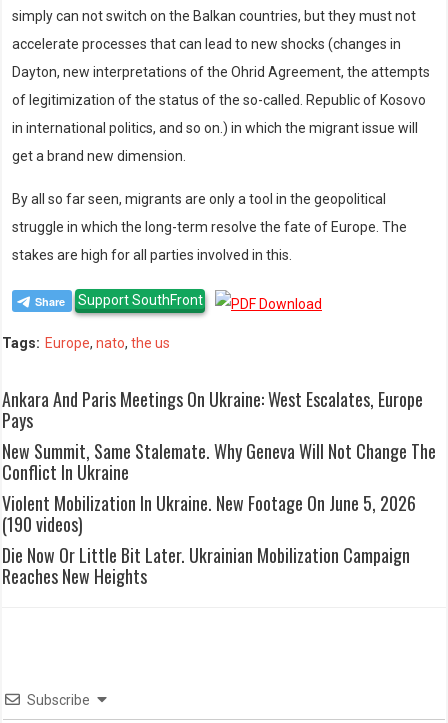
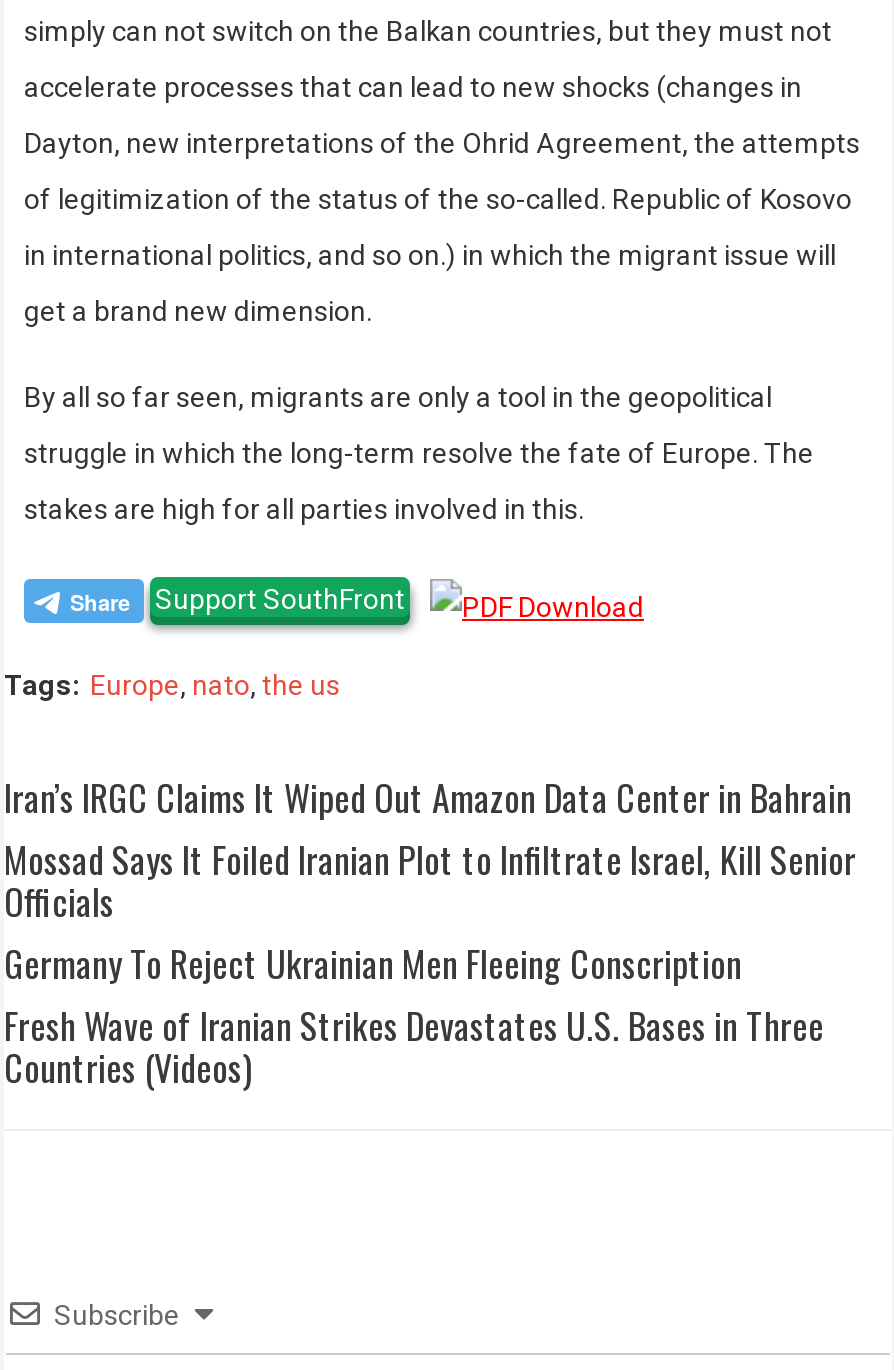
- Ankara And Paris Meetings On Ukraine: West Escalates, Europe
- Pays
- New Summit, Same Stalemate. Why Geneva Will Not Change The
- Conflict In Ukraine
- Violent Mobilization In Ukraine. New Footage On June 5, 2026
- (190 videos)
- Die Now Or Little Bit Later. Ukrainian Mobilization Campaign
- Reaches New Heights
+ Iran’s IRGC Claims It Wiped Out Amazon Data Center in Bahrain
+ Mossad Says It Foiled Iranian Plot to Infiltrate Israel, Kill Senior
+ Officials
+ Germany To Reject Ukrainian Men Fleeing Conscription
+ Fresh Wave of Iranian Strikes Devastates U.S. Bases in Three
+ Countries (Videos)
